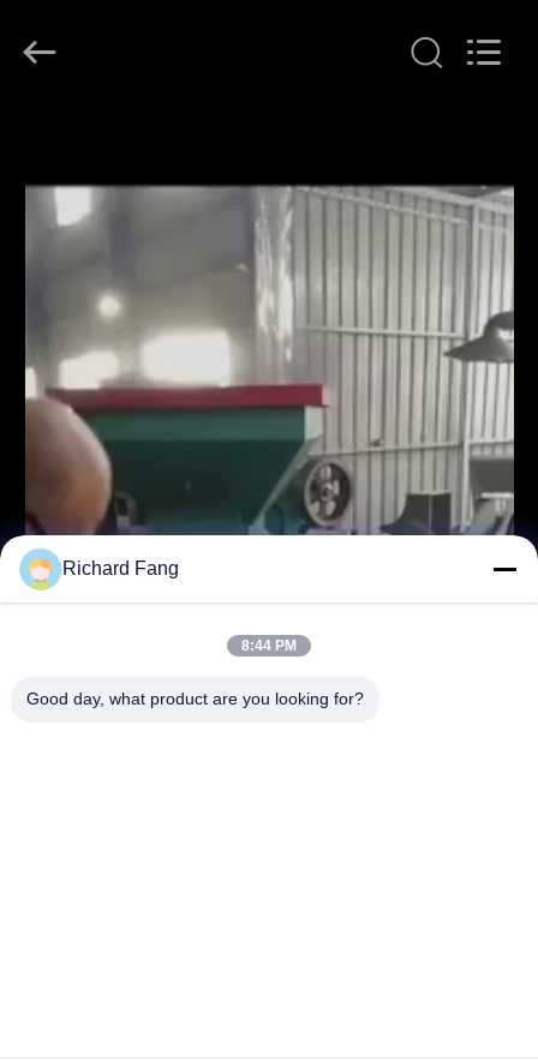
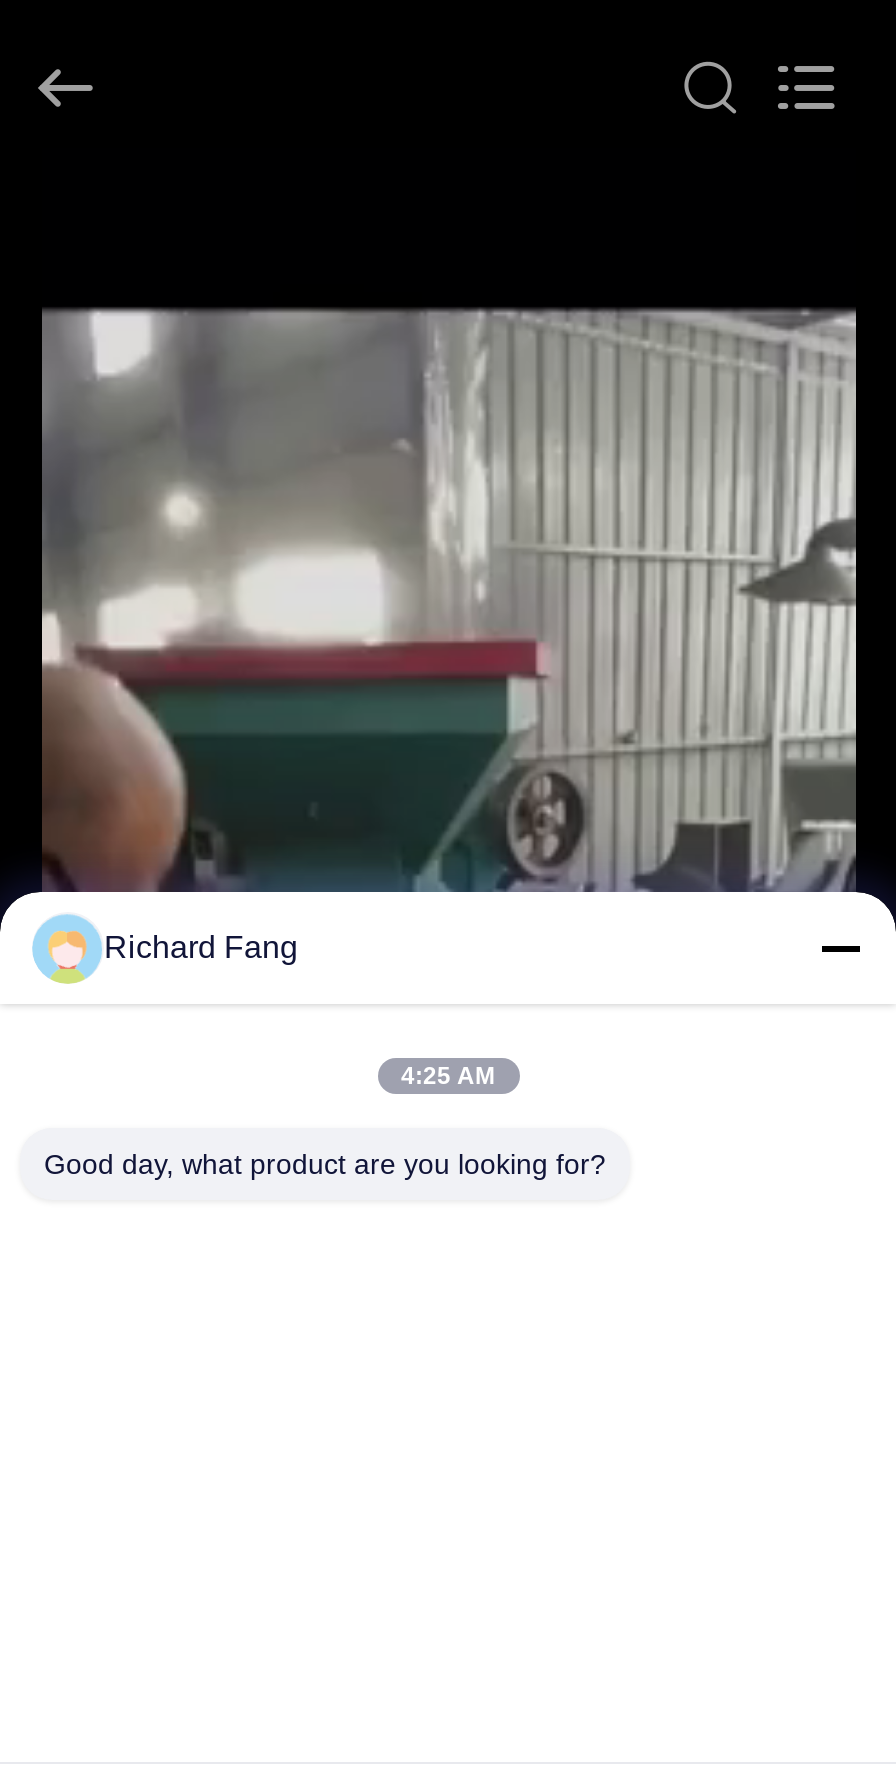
- 8:44 PM
+ 4:25 AM
